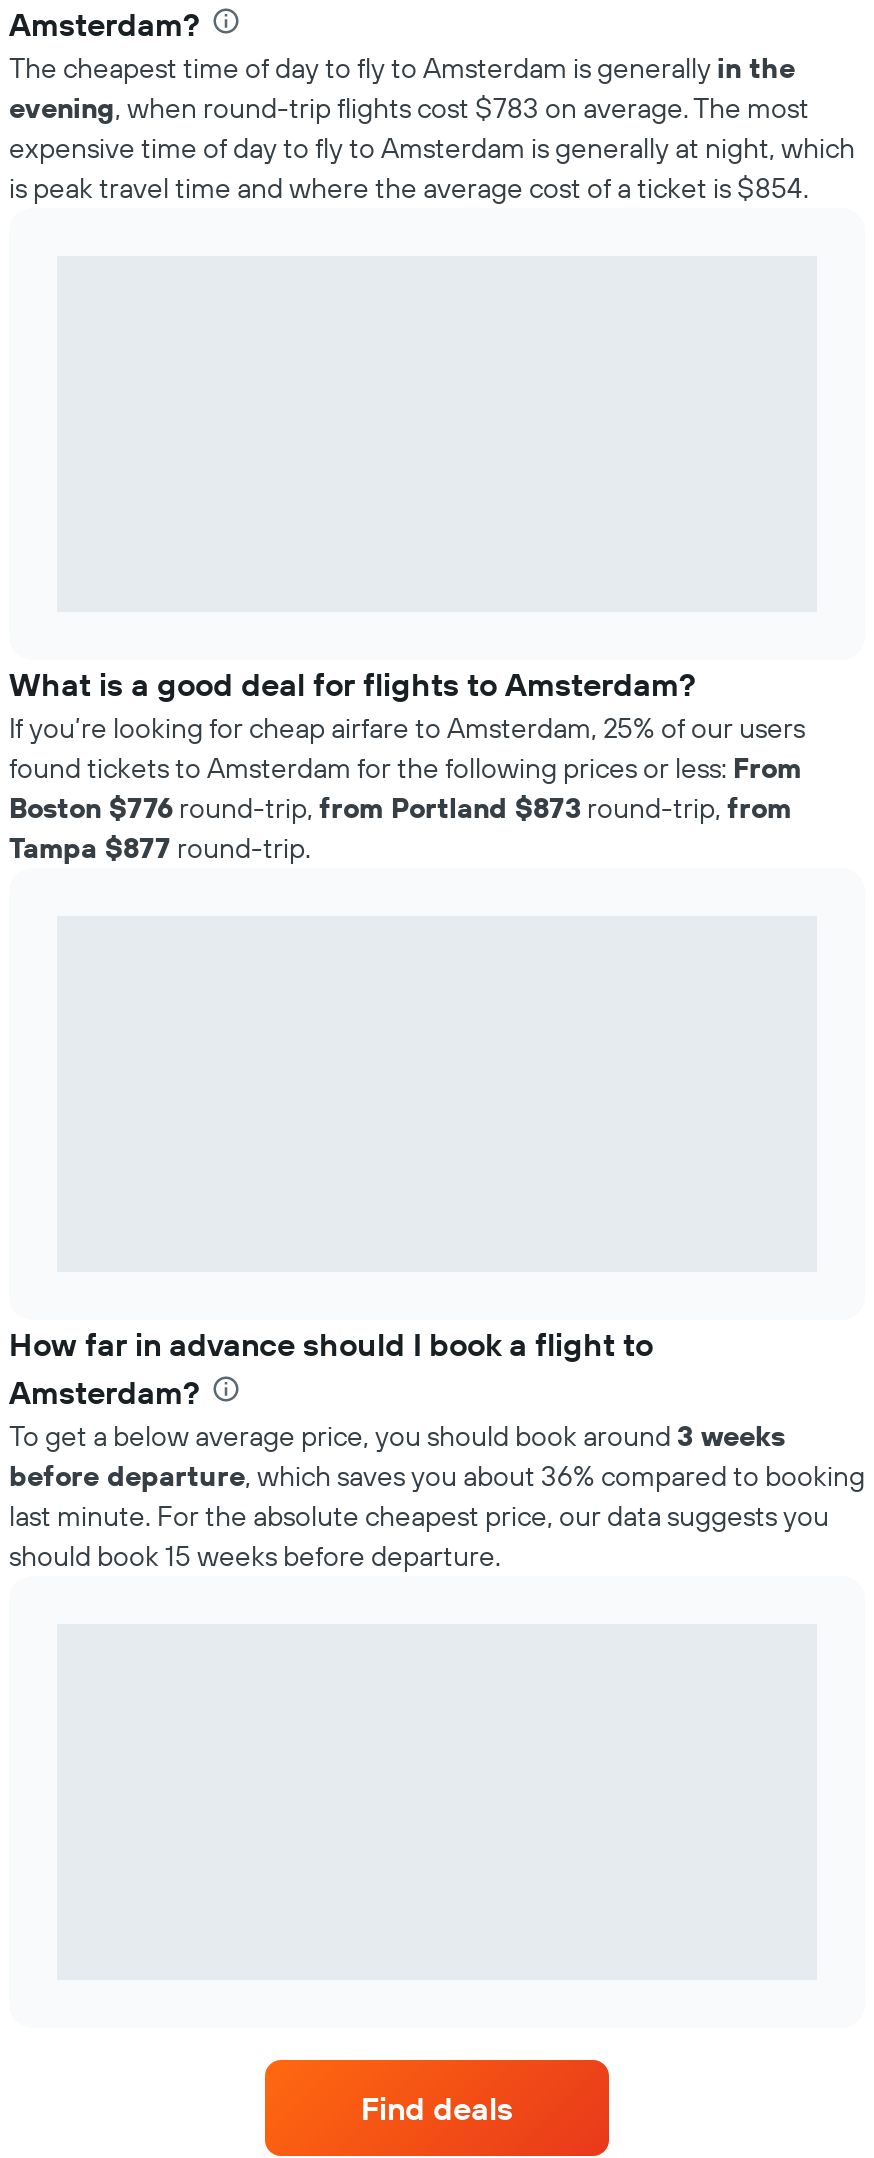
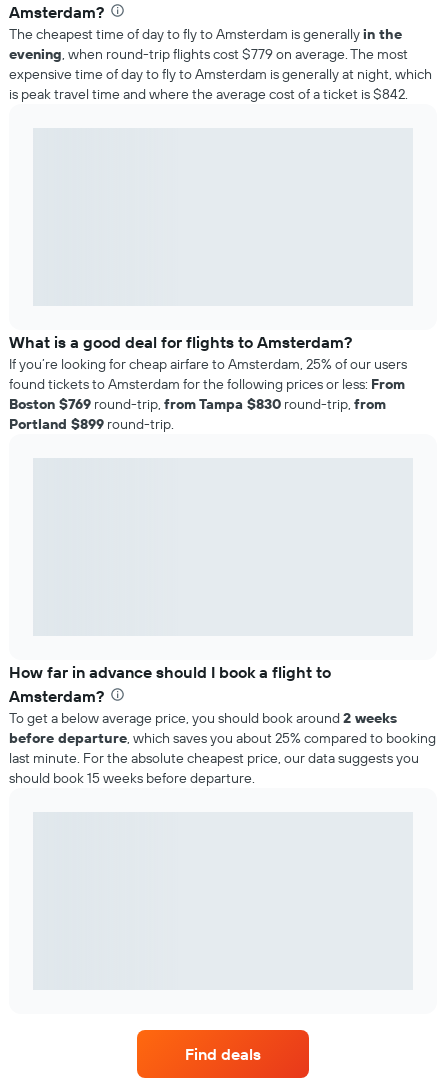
- evening, when round-trip flights cost $783 on average. The most
+ evening, when round-trip flights cost $779 on average. The most

- is peak travel time and where the average cost of a ticket is $854.
+ is peak travel time and where the average cost of a ticket is $842.

- Boston $776 round-trip, from Portland $873 round-trip, from
+ Boston $769 round-trip, from Tampa $830 round-trip, from

- Tampa $877 round-trip.
+ Portland $899 round-trip.

- To get a below average price, you should book around 3 weeks
+ To get a below average price, you should book around 2 weeks

- before departure, which saves you about 36% compared to booking
+ before departure, which saves you about 25% compared to booking
